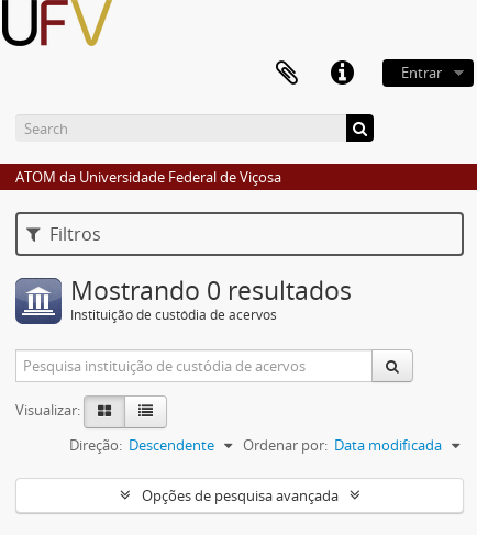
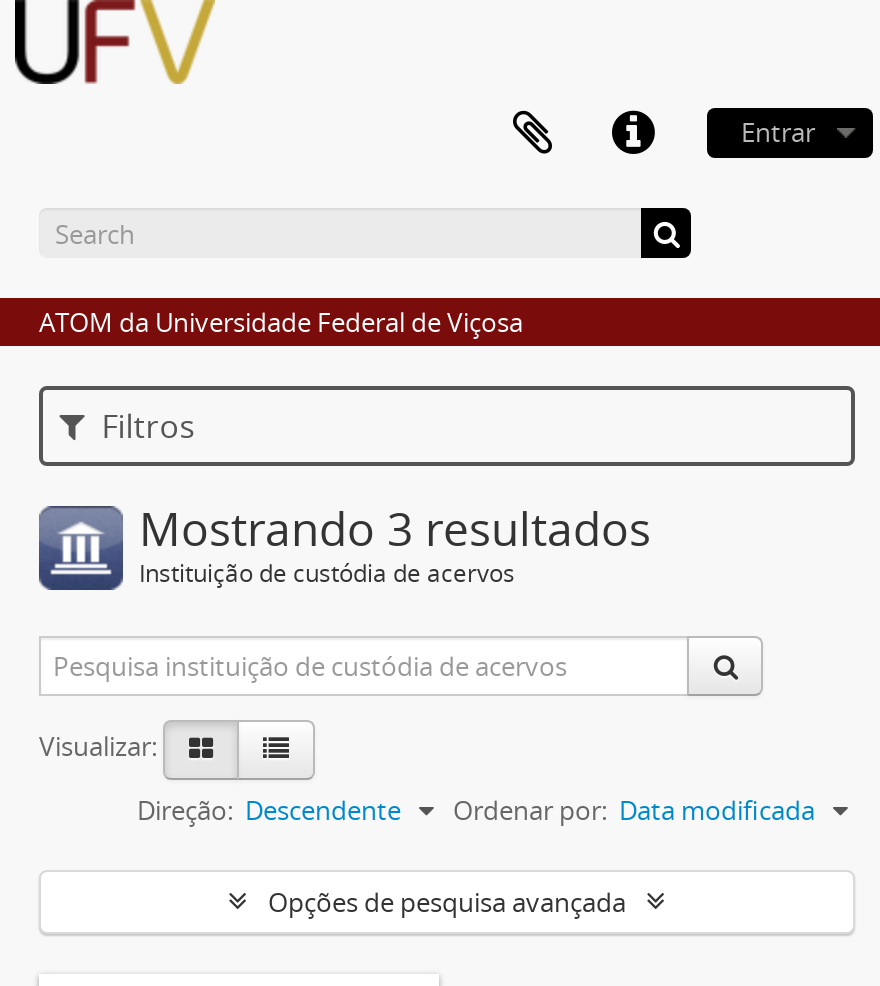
- Mostrando 0 resultados
+ Mostrando 3 resultados
